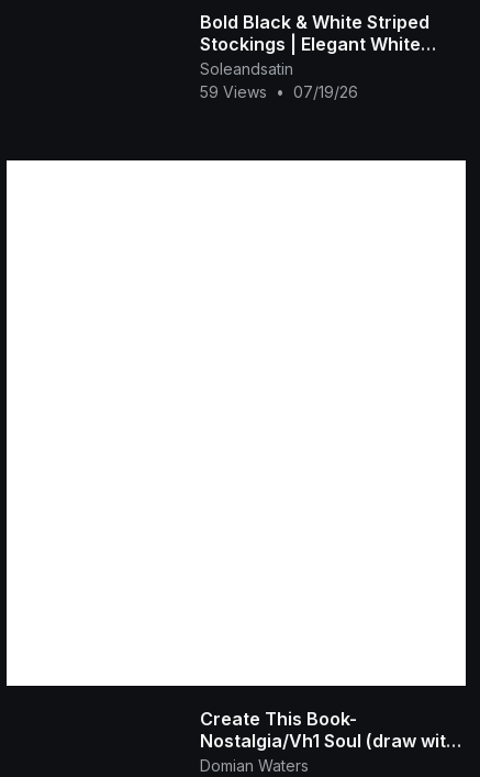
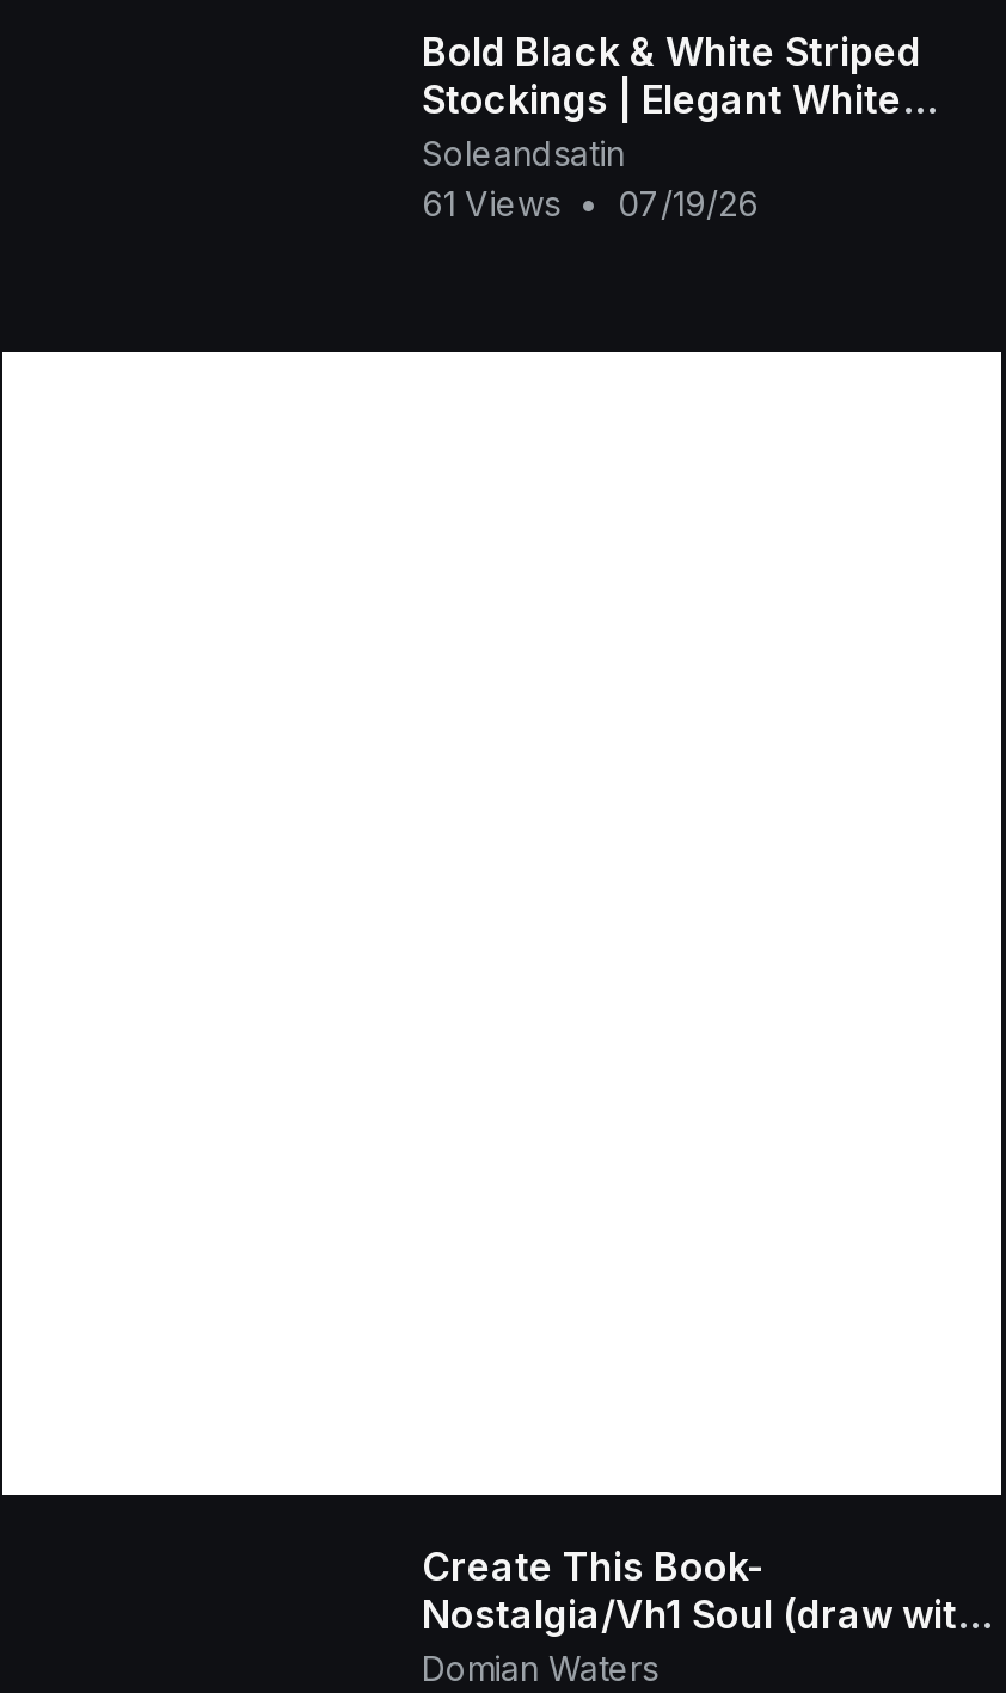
- 59 Views • 07/19/26
+ 61 Views • 07/19/26
